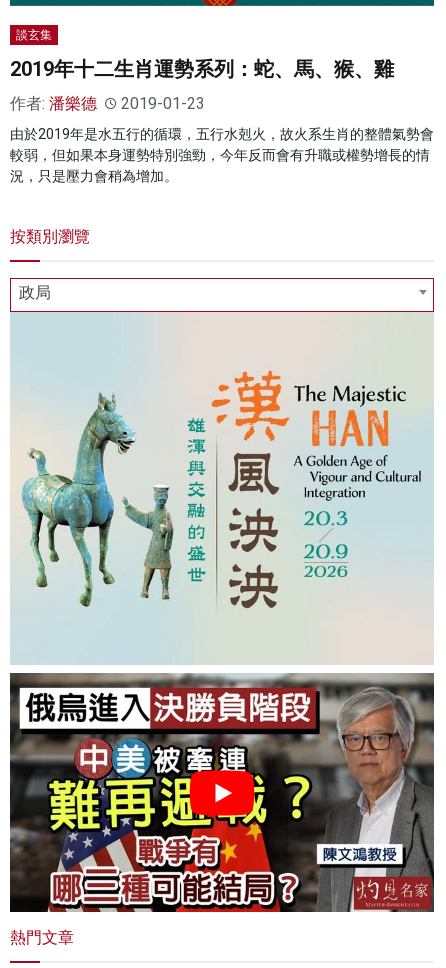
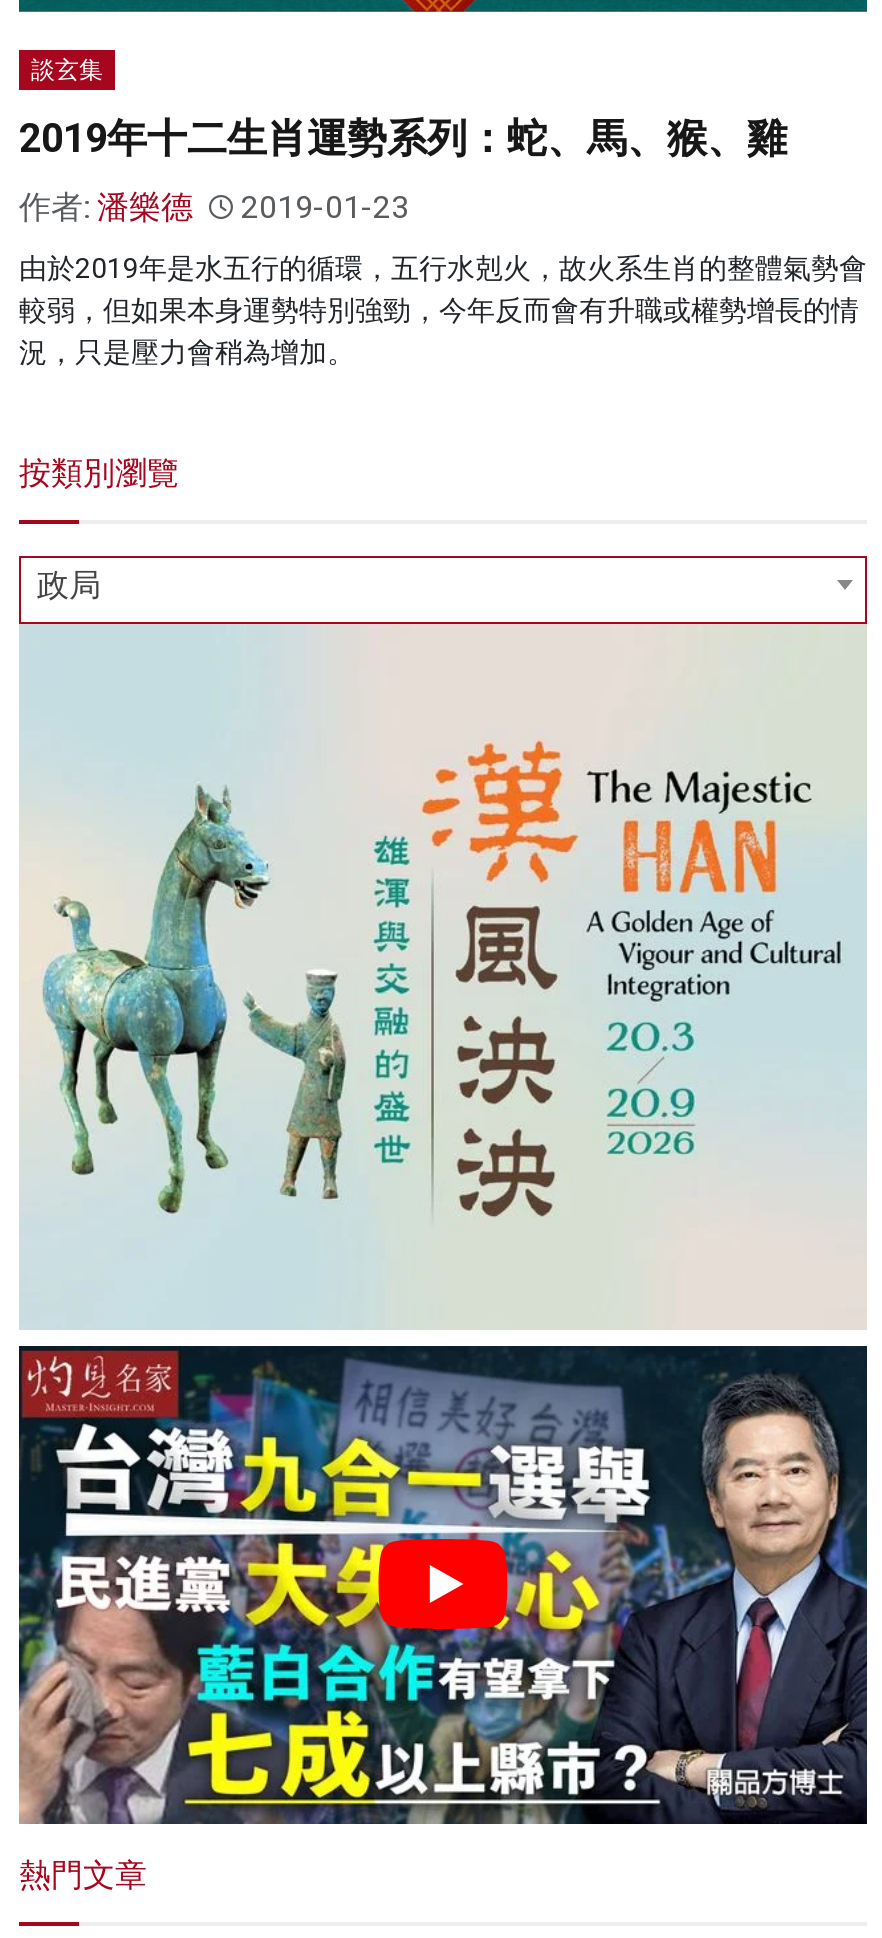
- [image]
+ [image]
